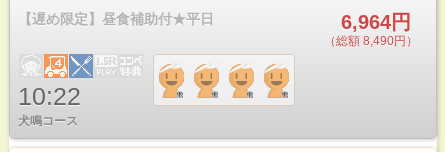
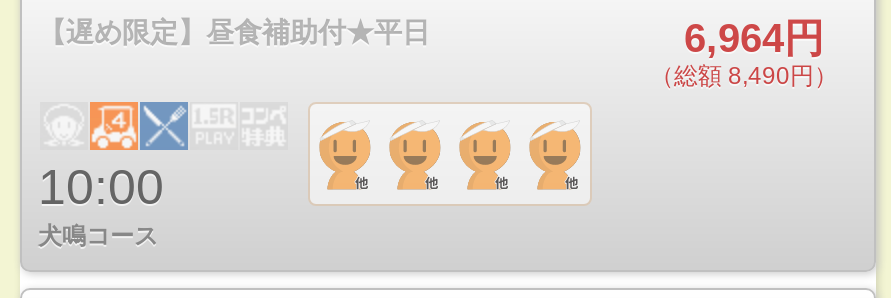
- 10:22
+ 10:00
